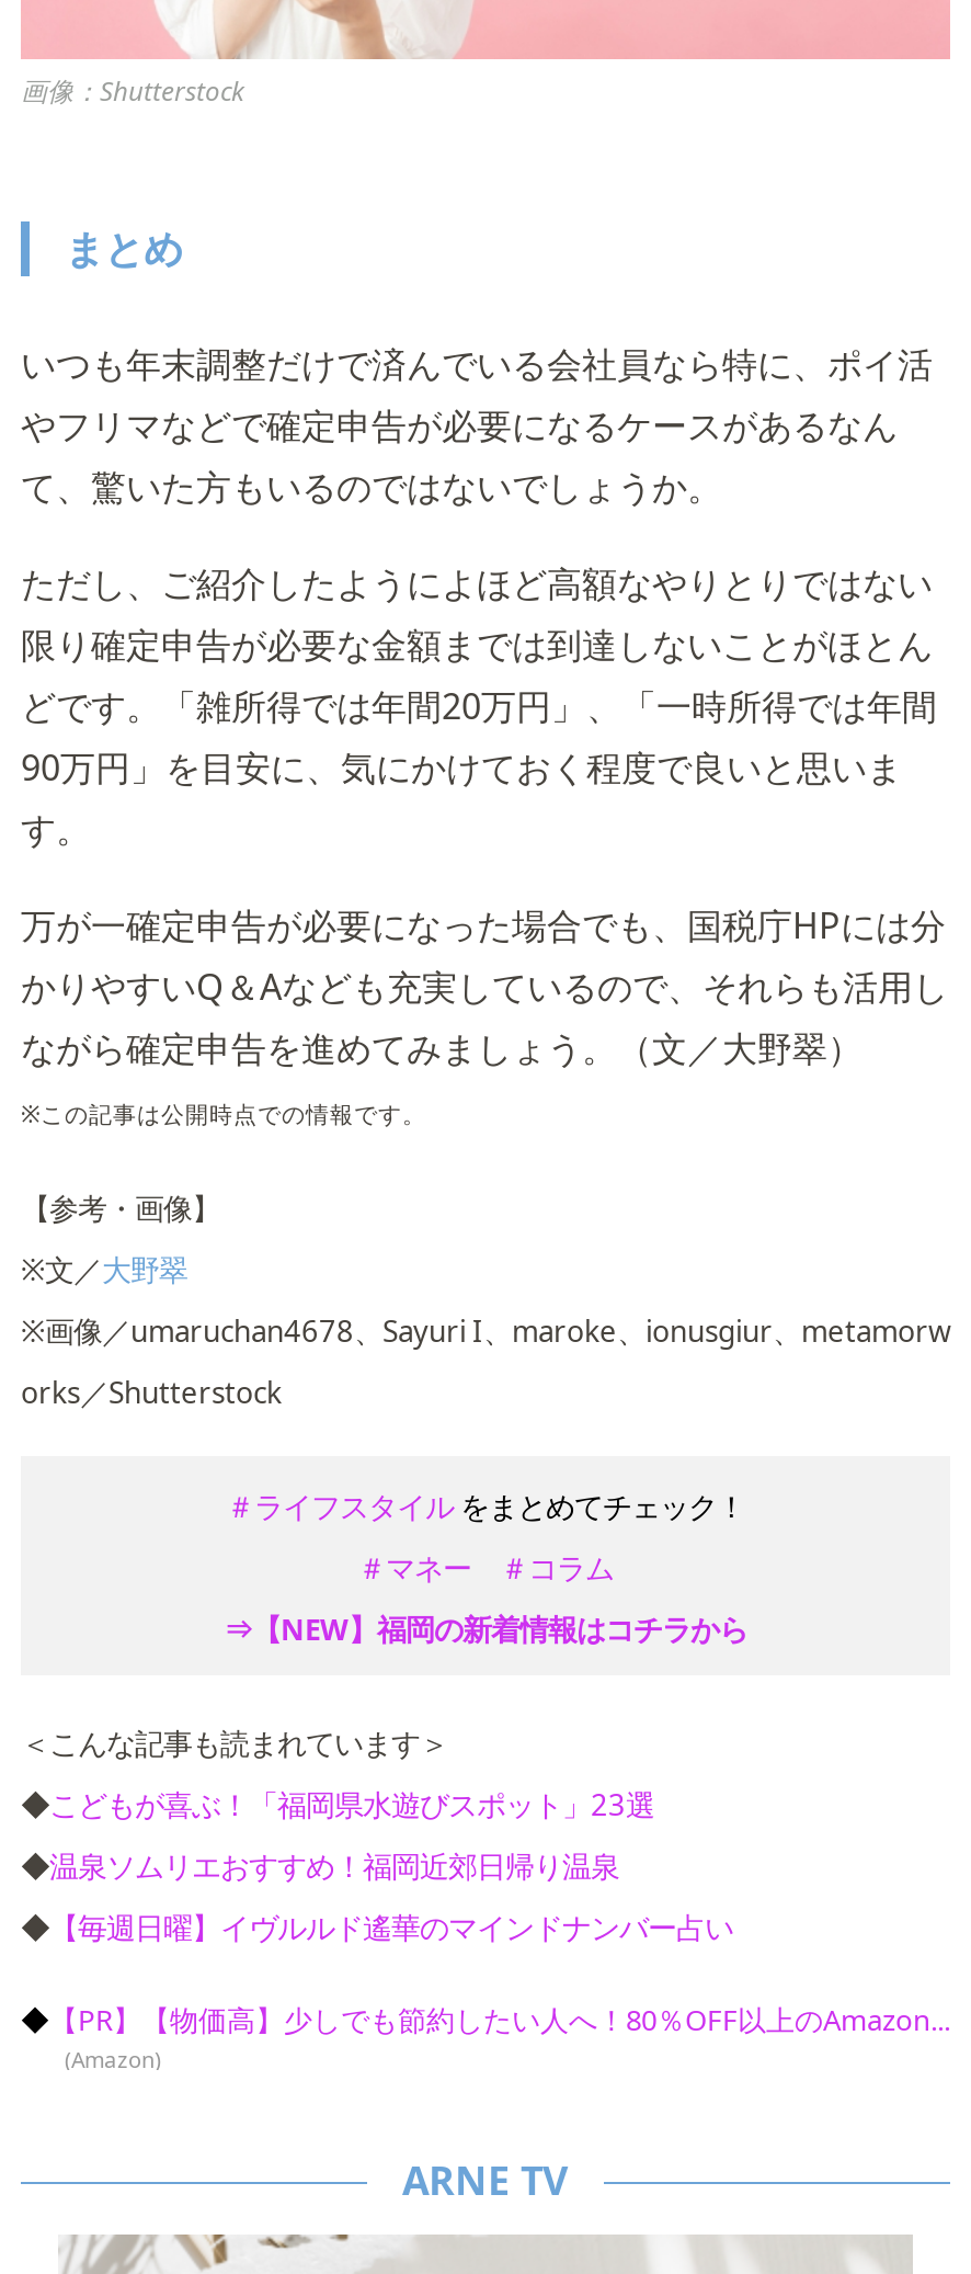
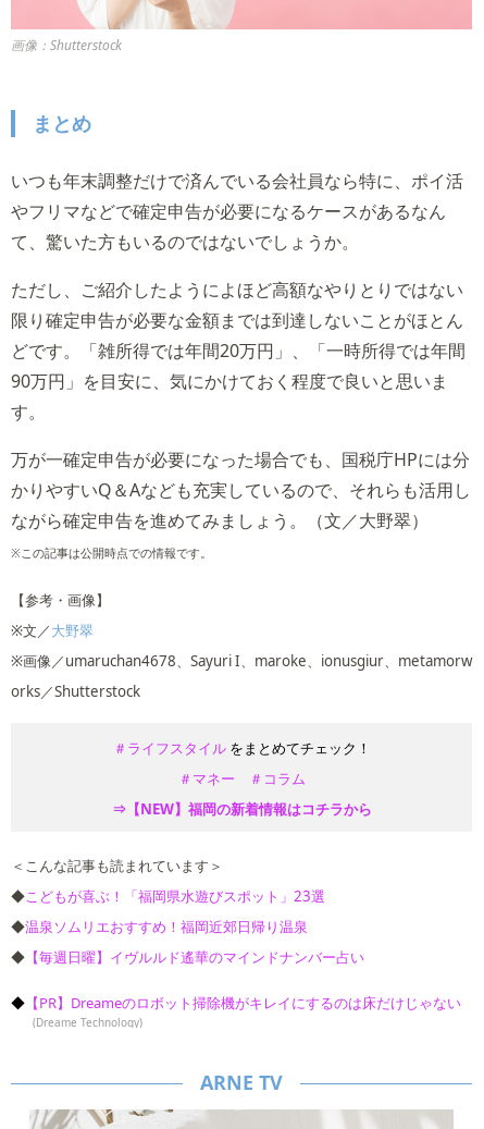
- 【PR】【物価高】少しでも節約したい人へ！80％OFF以上のAmazon...
- (Amazon)
+ 【PR】Dreameのロボット掃除機がキレイにするのは床だけじゃない
+ (Dreame Technology)
